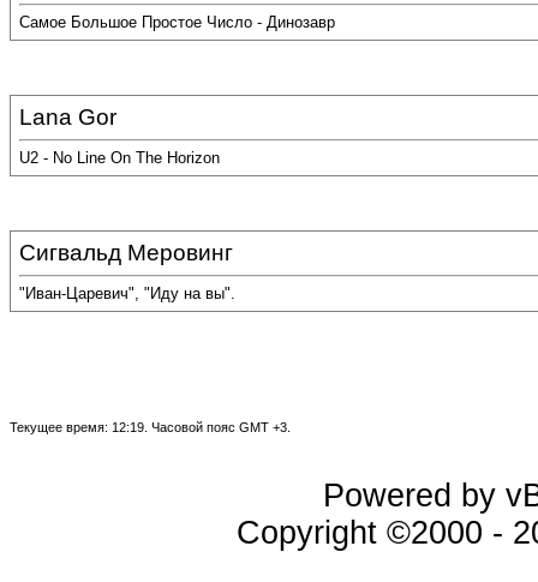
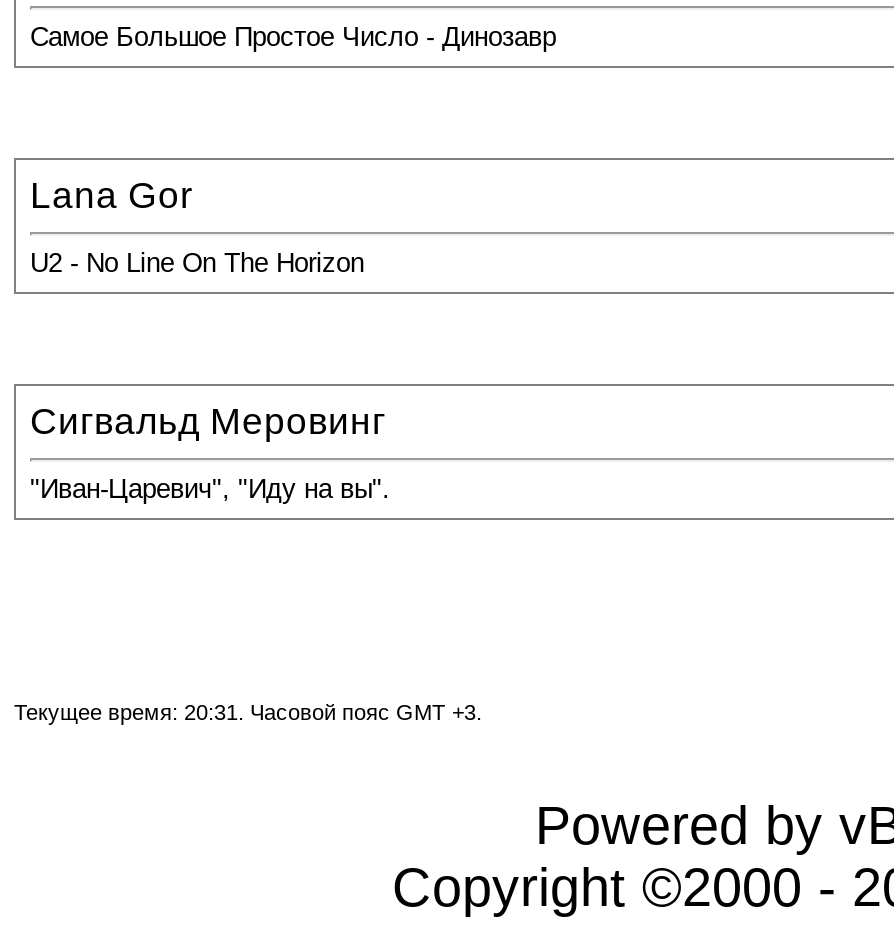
- Текущее время: 12:19. Часовой пояс GMT +3.
+ Текущее время: 20:31. Часовой пояс GMT +3.
